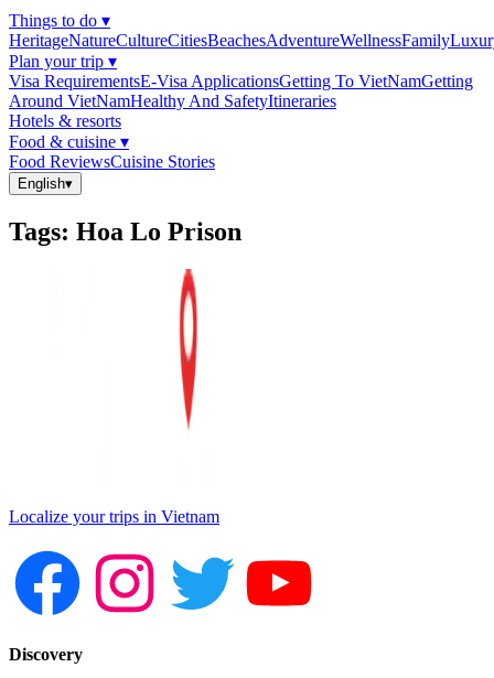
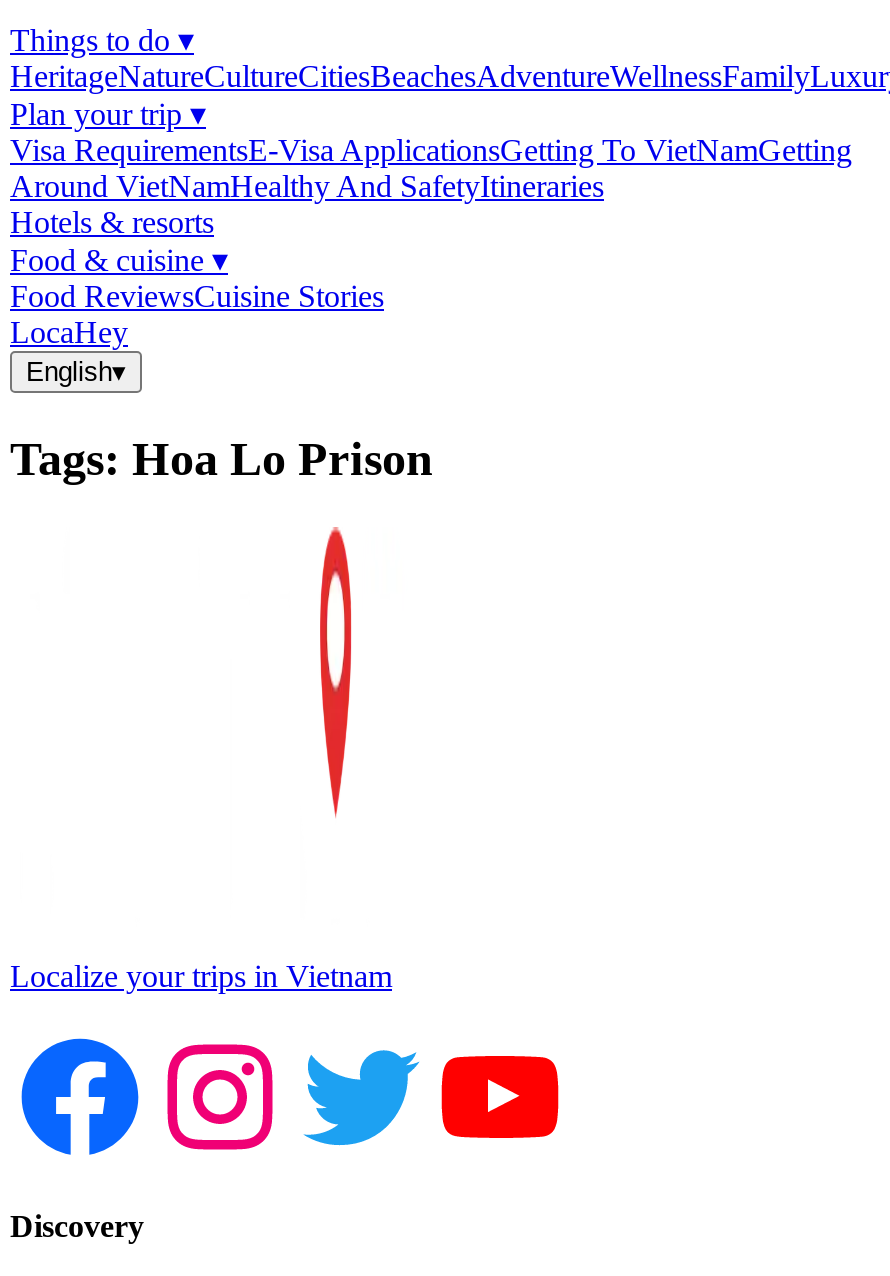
+ LocaHey
